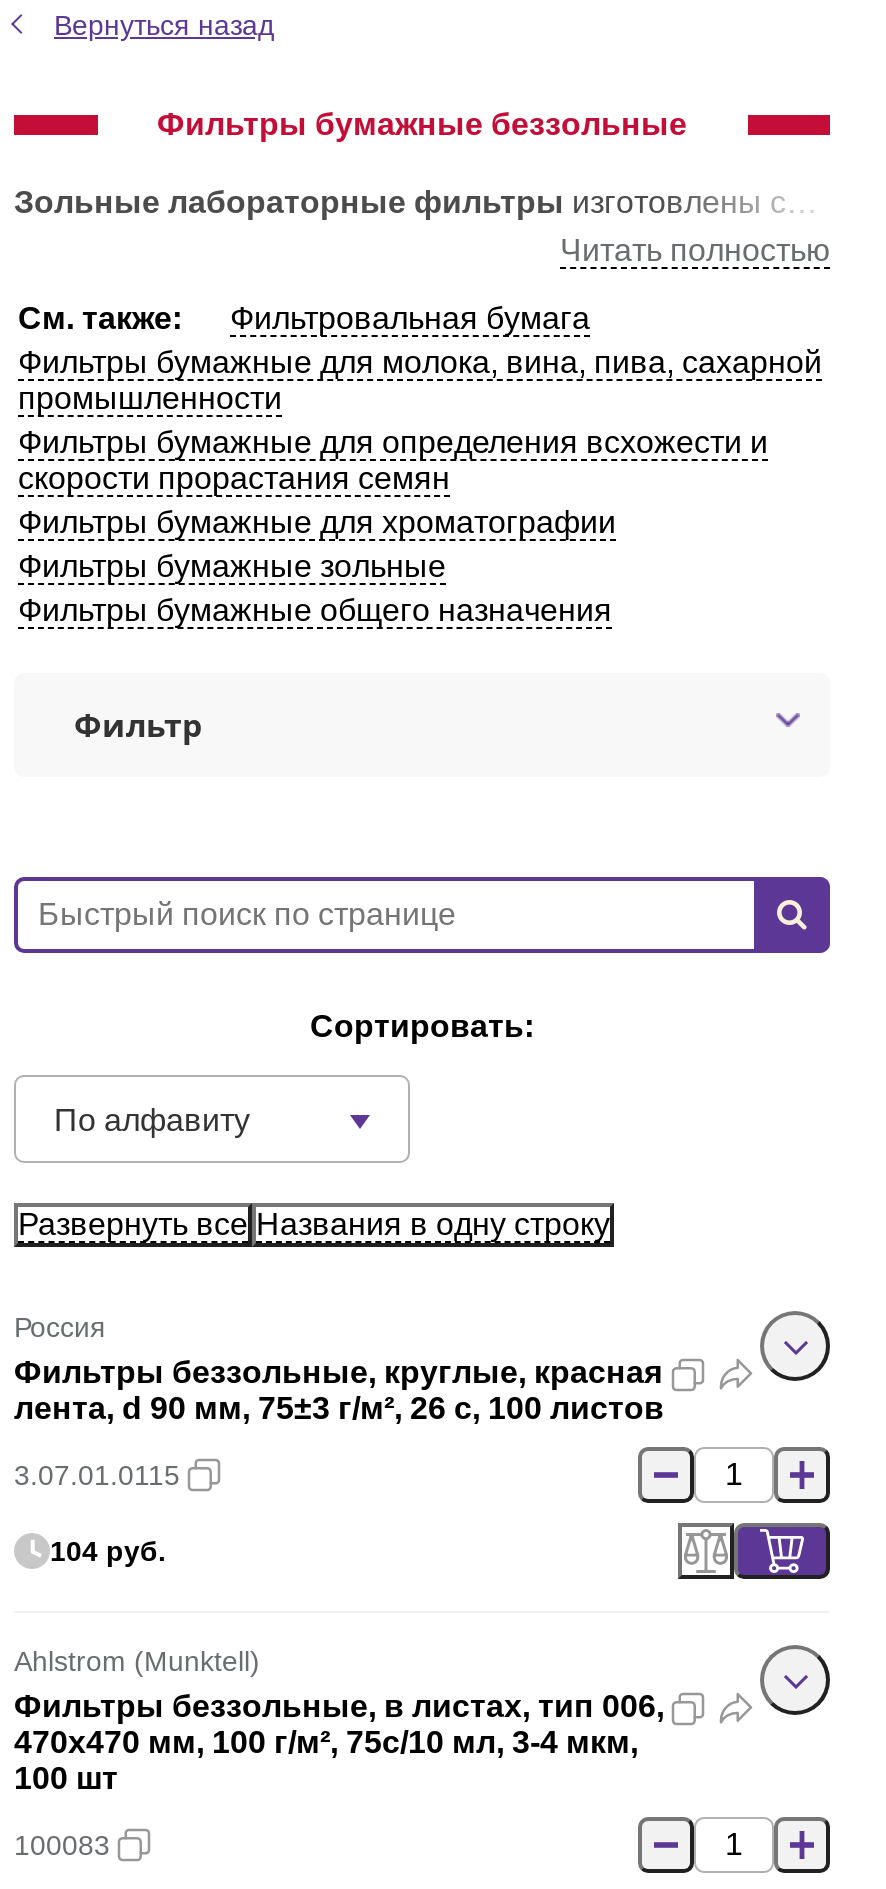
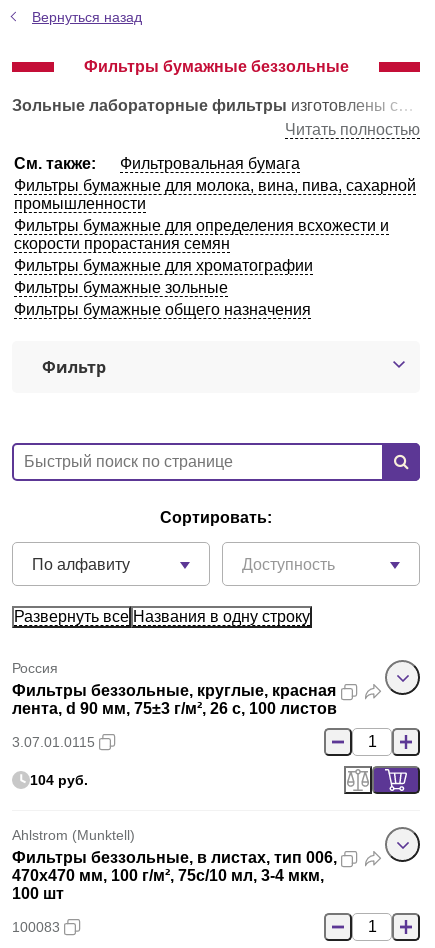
+ Доступность
